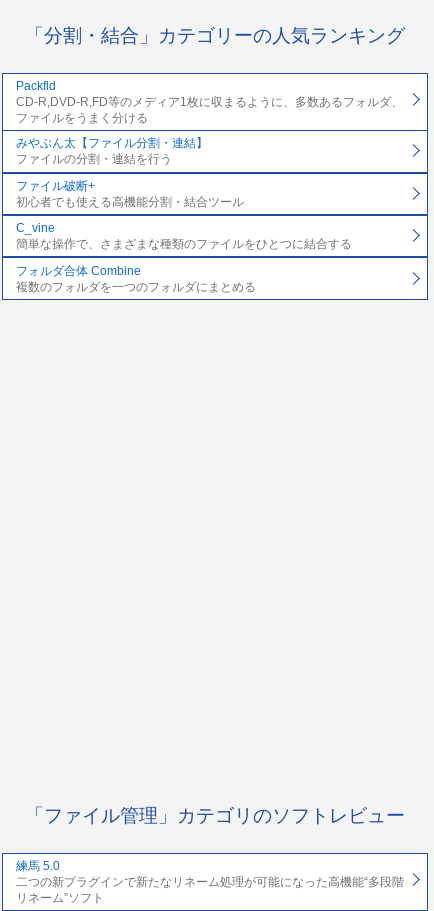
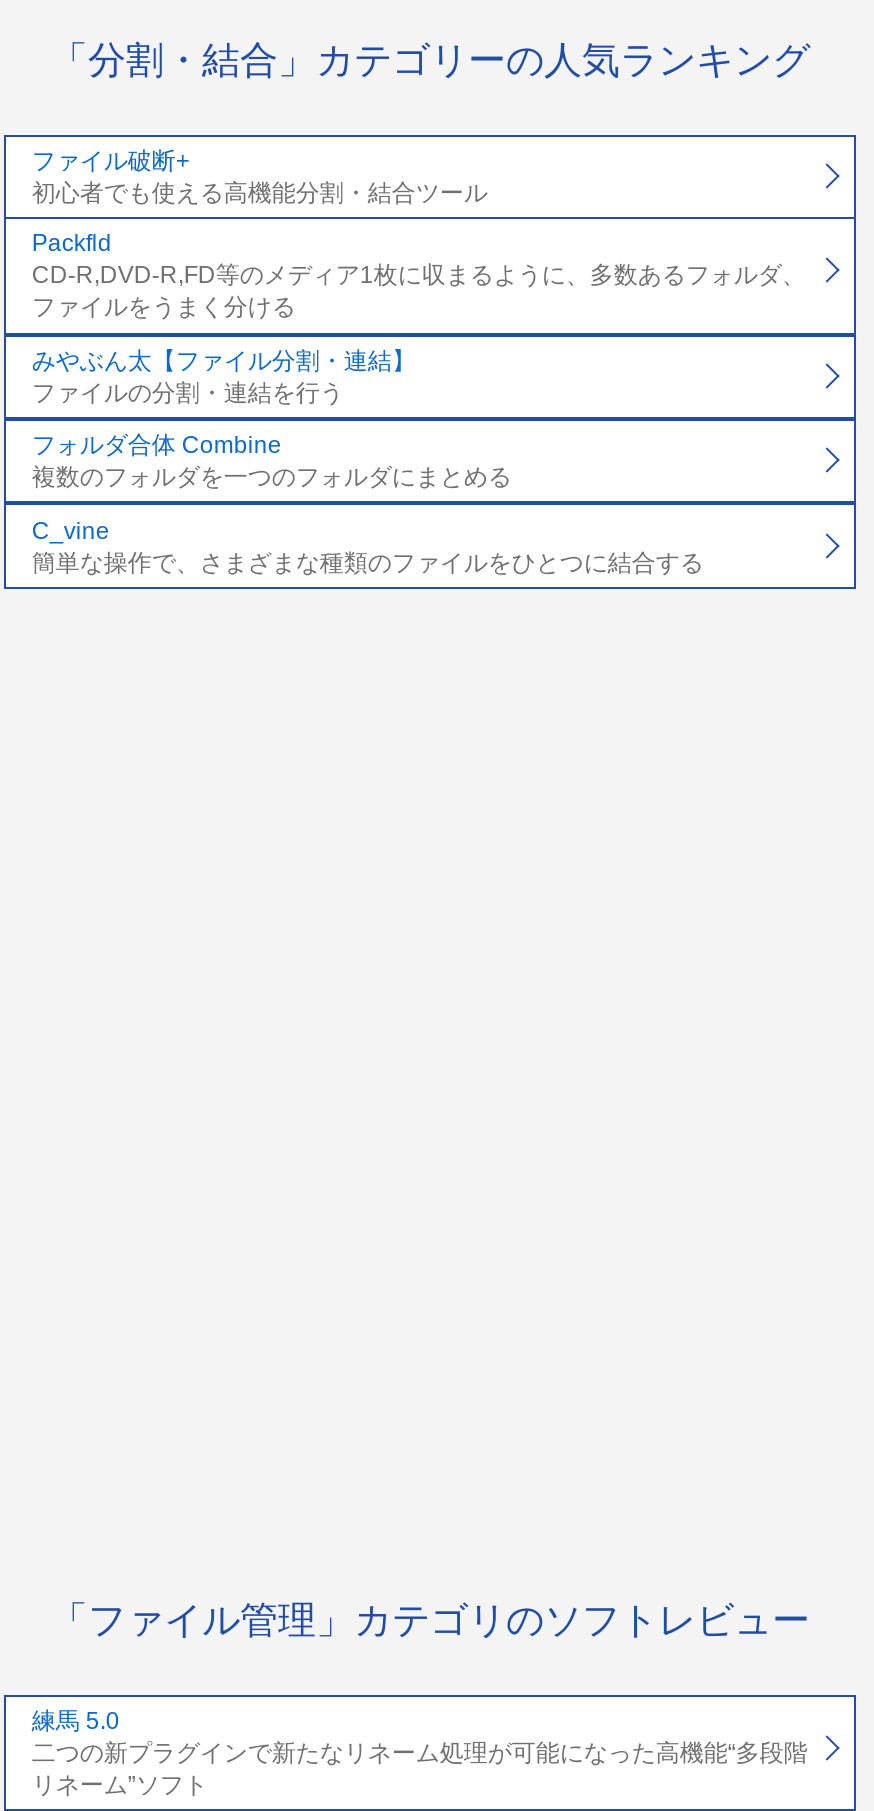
moved down: Packfld | CD-R,DVD-R,FD等のメディア1枚に収まるように、多数あるフォルダ、 | ファイルをうまく分ける | みやぶん太【ファイル分割・連結】 | ファイルの分割・連結を行う

moved up: ファイル破断+ | 初心者でも使える高機能分割・結合ツール

moved down: C_vine | 簡単な操作で、さまざまな種類のファイルをひとつに結合する

moved up: フォルダ合体 Combine | 複数のフォルダを一つのフォルダにまとめる
